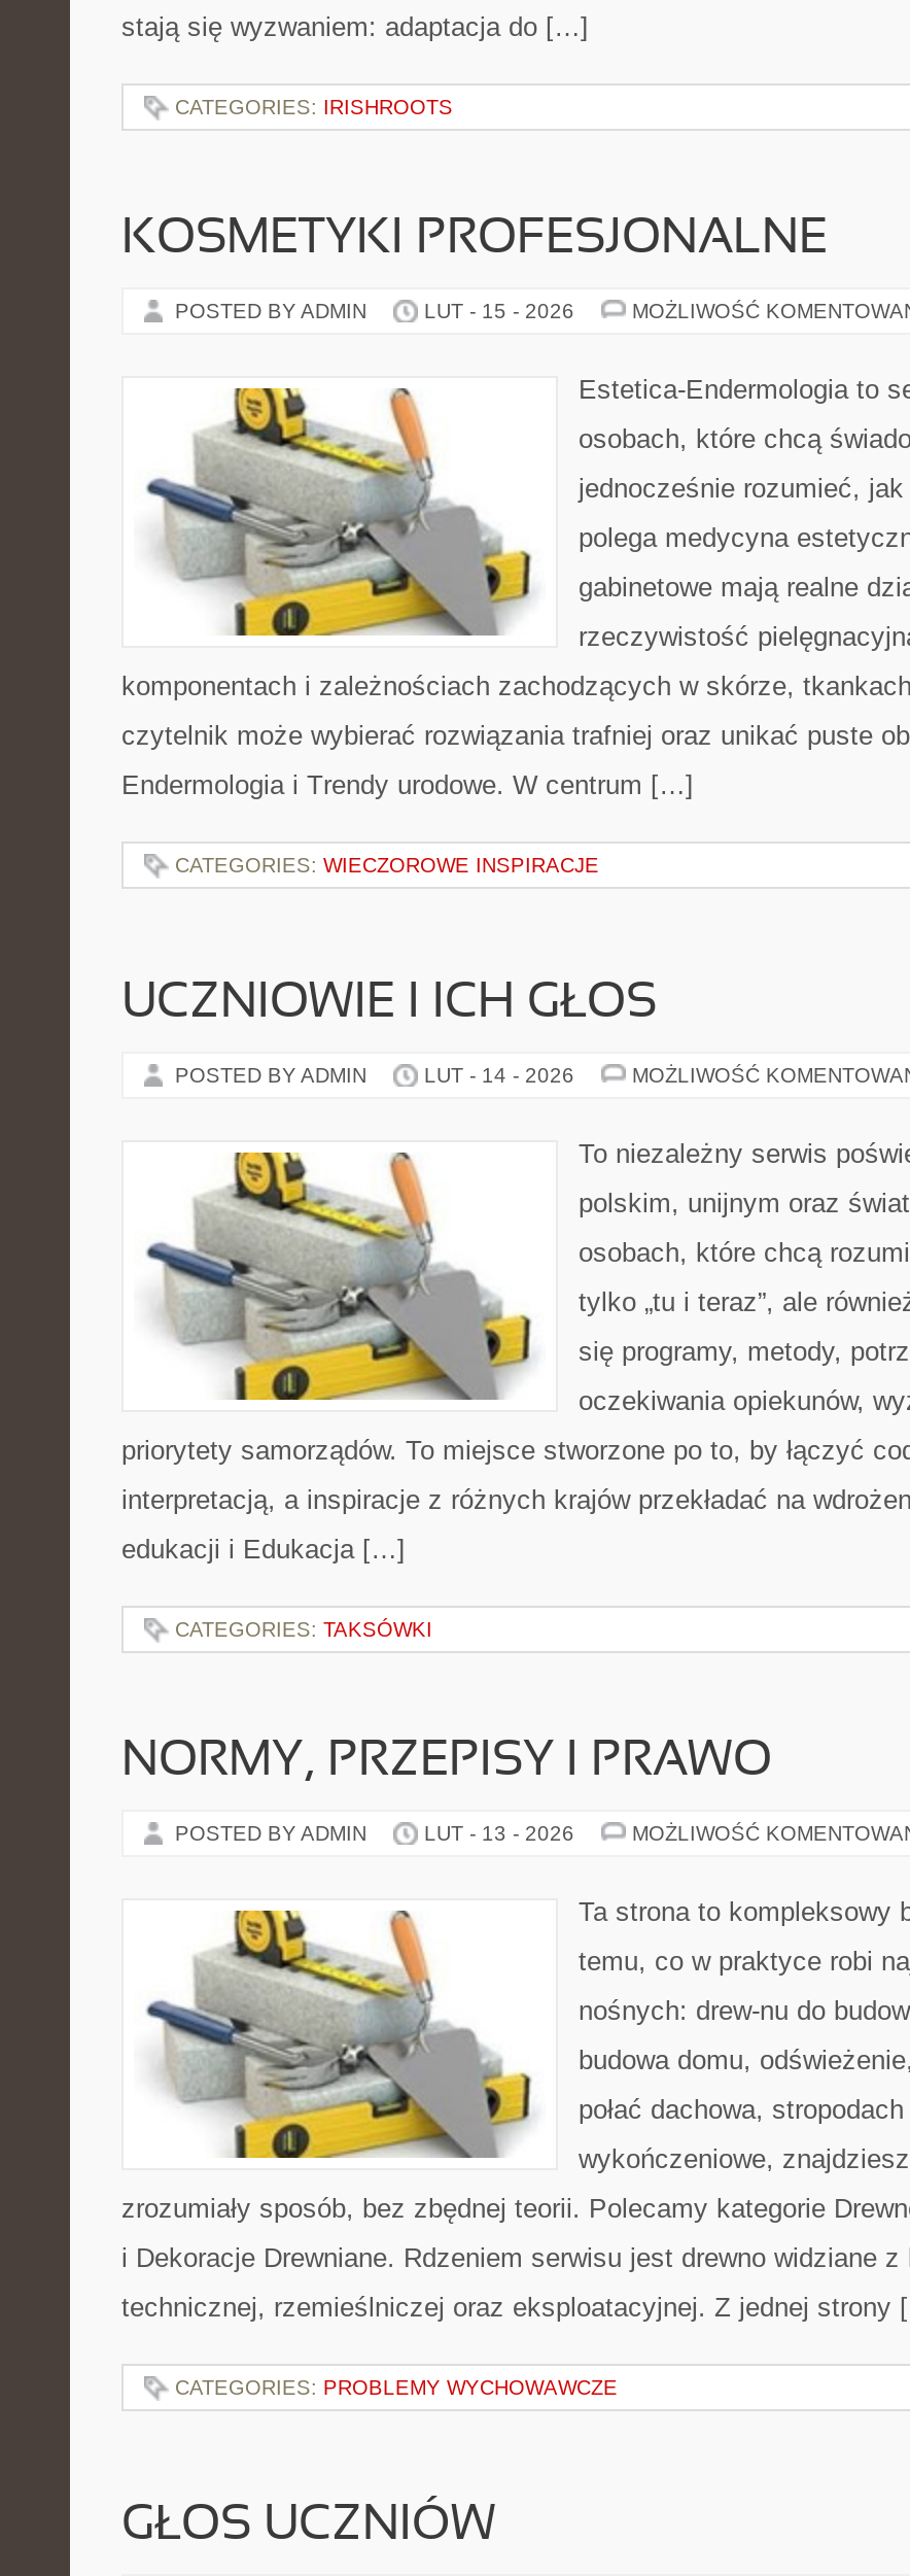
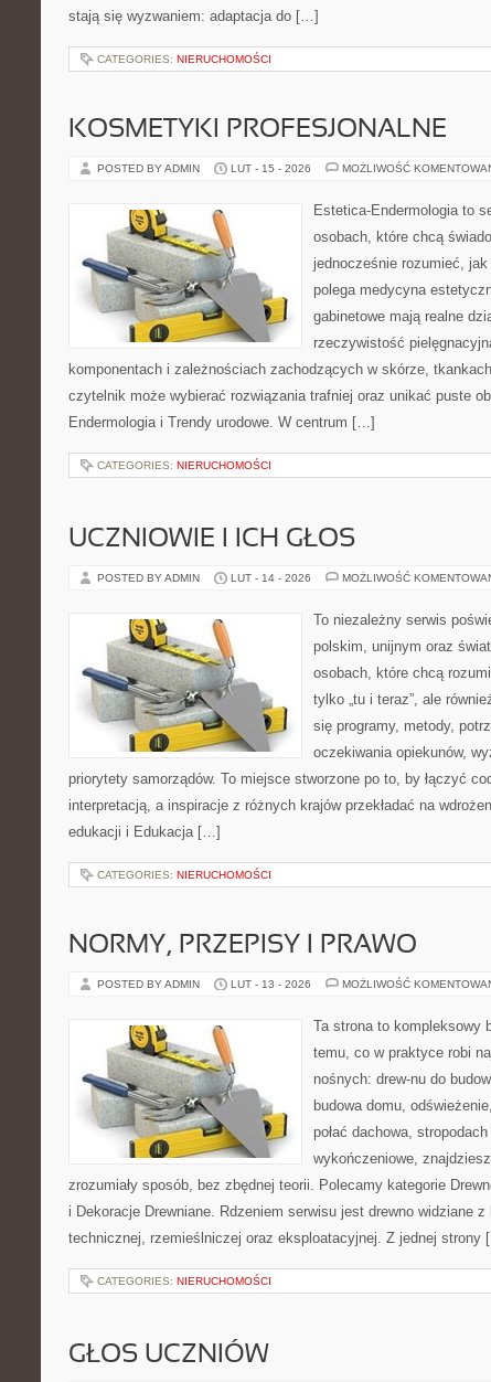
- CATEGORIES: IRISHROOTS
+ CATEGORIES: NIERUCHOMOŚCI

- CATEGORIES: WIECZOROWE INSPIRACJE
+ CATEGORIES: NIERUCHOMOŚCI

- CATEGORIES: TAKSÓWKI
+ CATEGORIES: NIERUCHOMOŚCI

- CATEGORIES: PROBLEMY WYCHOWAWCZE
+ CATEGORIES: NIERUCHOMOŚCI
